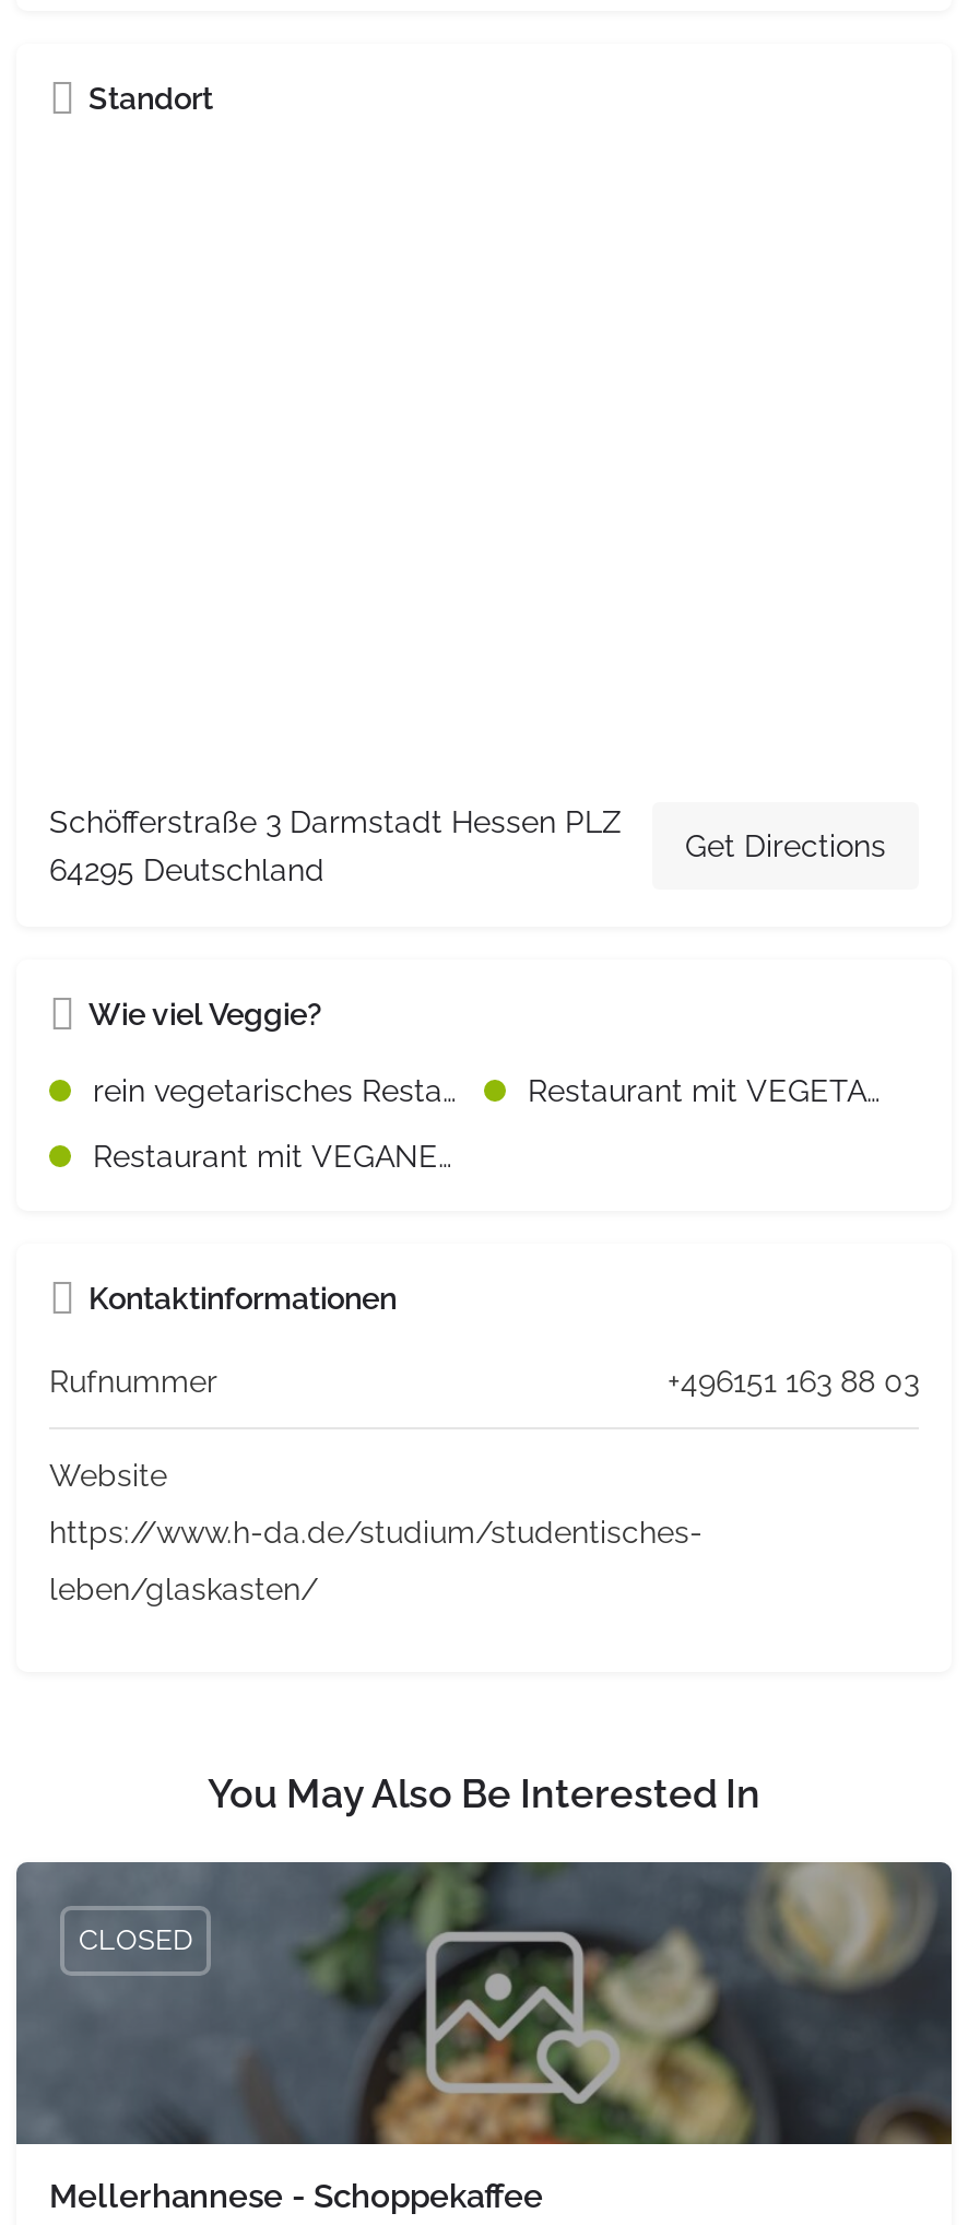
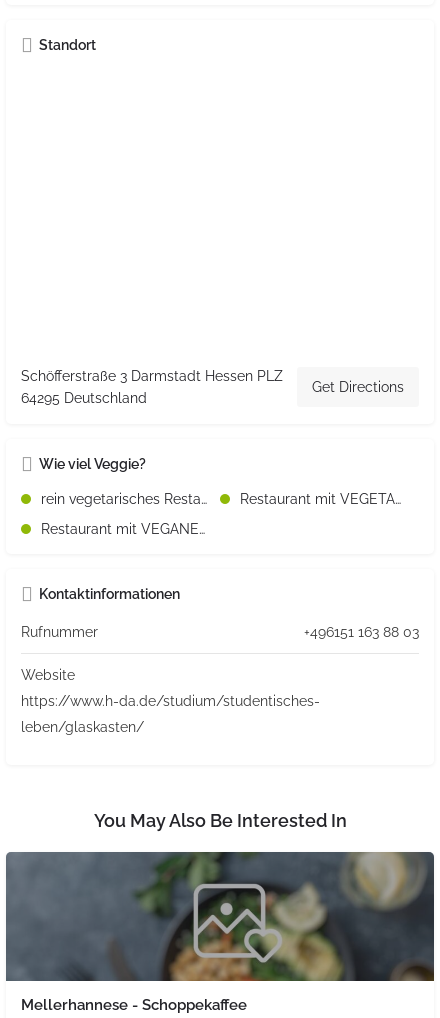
- CLOSED
